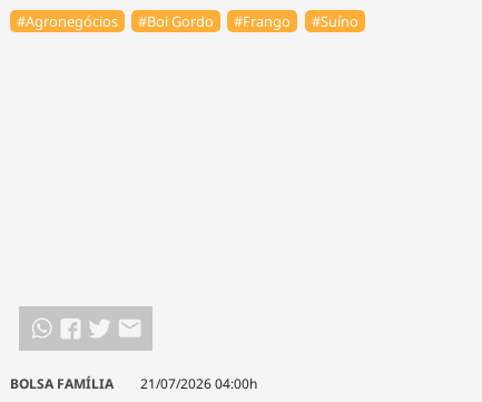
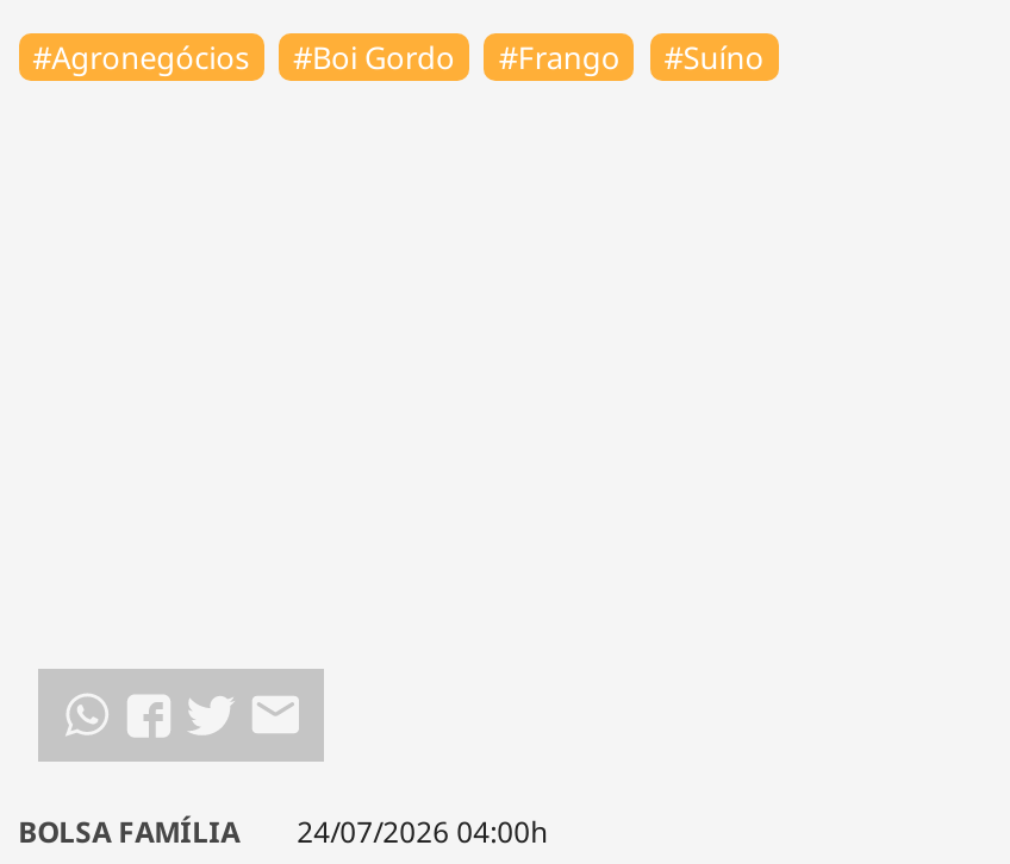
- BOLSA FAMÍLIA 21/07/2026 04:00h
+ BOLSA FAMÍLIA 24/07/2026 04:00h
